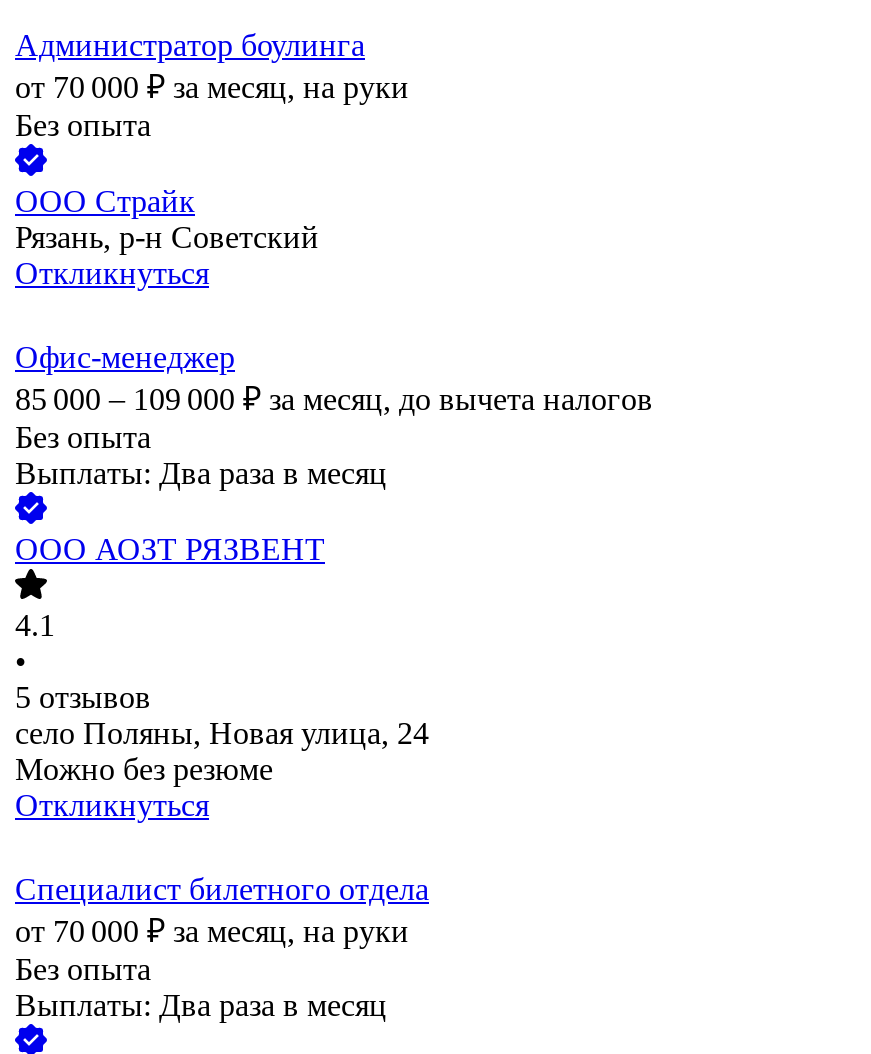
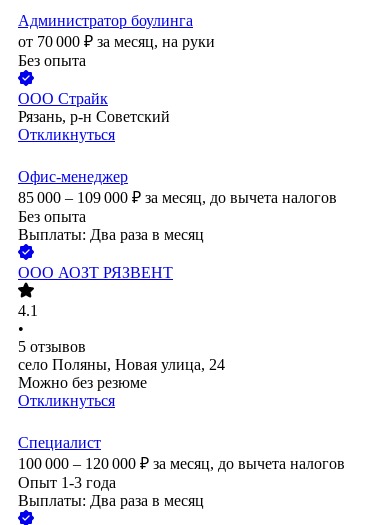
- Специалист билетного отдела
- от 70 000 ₽ за месяц, на руки
- Без опыта
+ Специалист
+ 100 000 – 120 000 ₽ за месяц, до вычета налогов
+ Опыт 1-3 года
